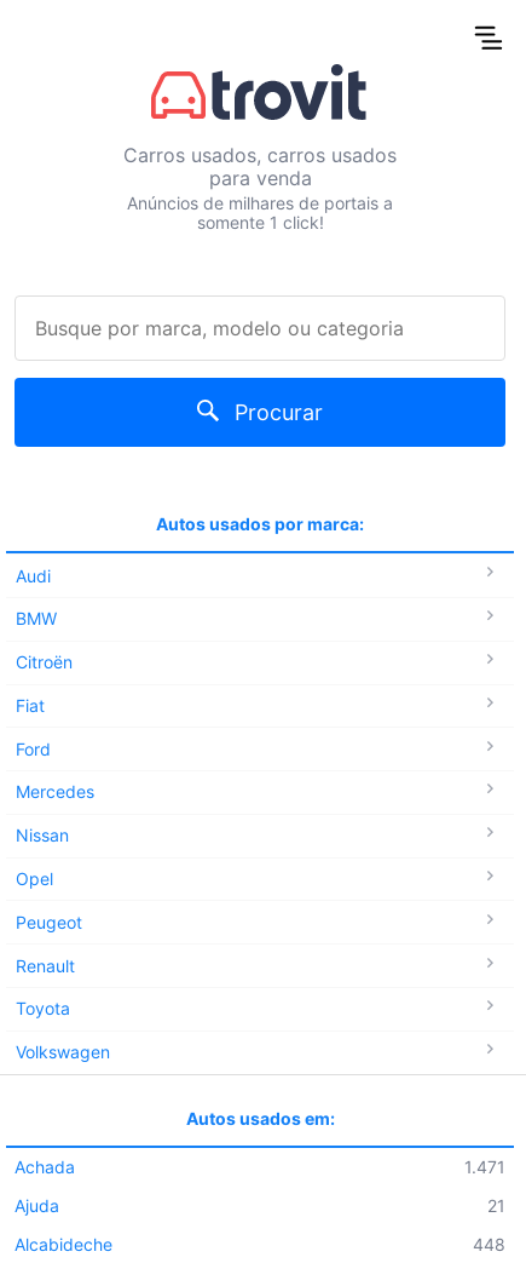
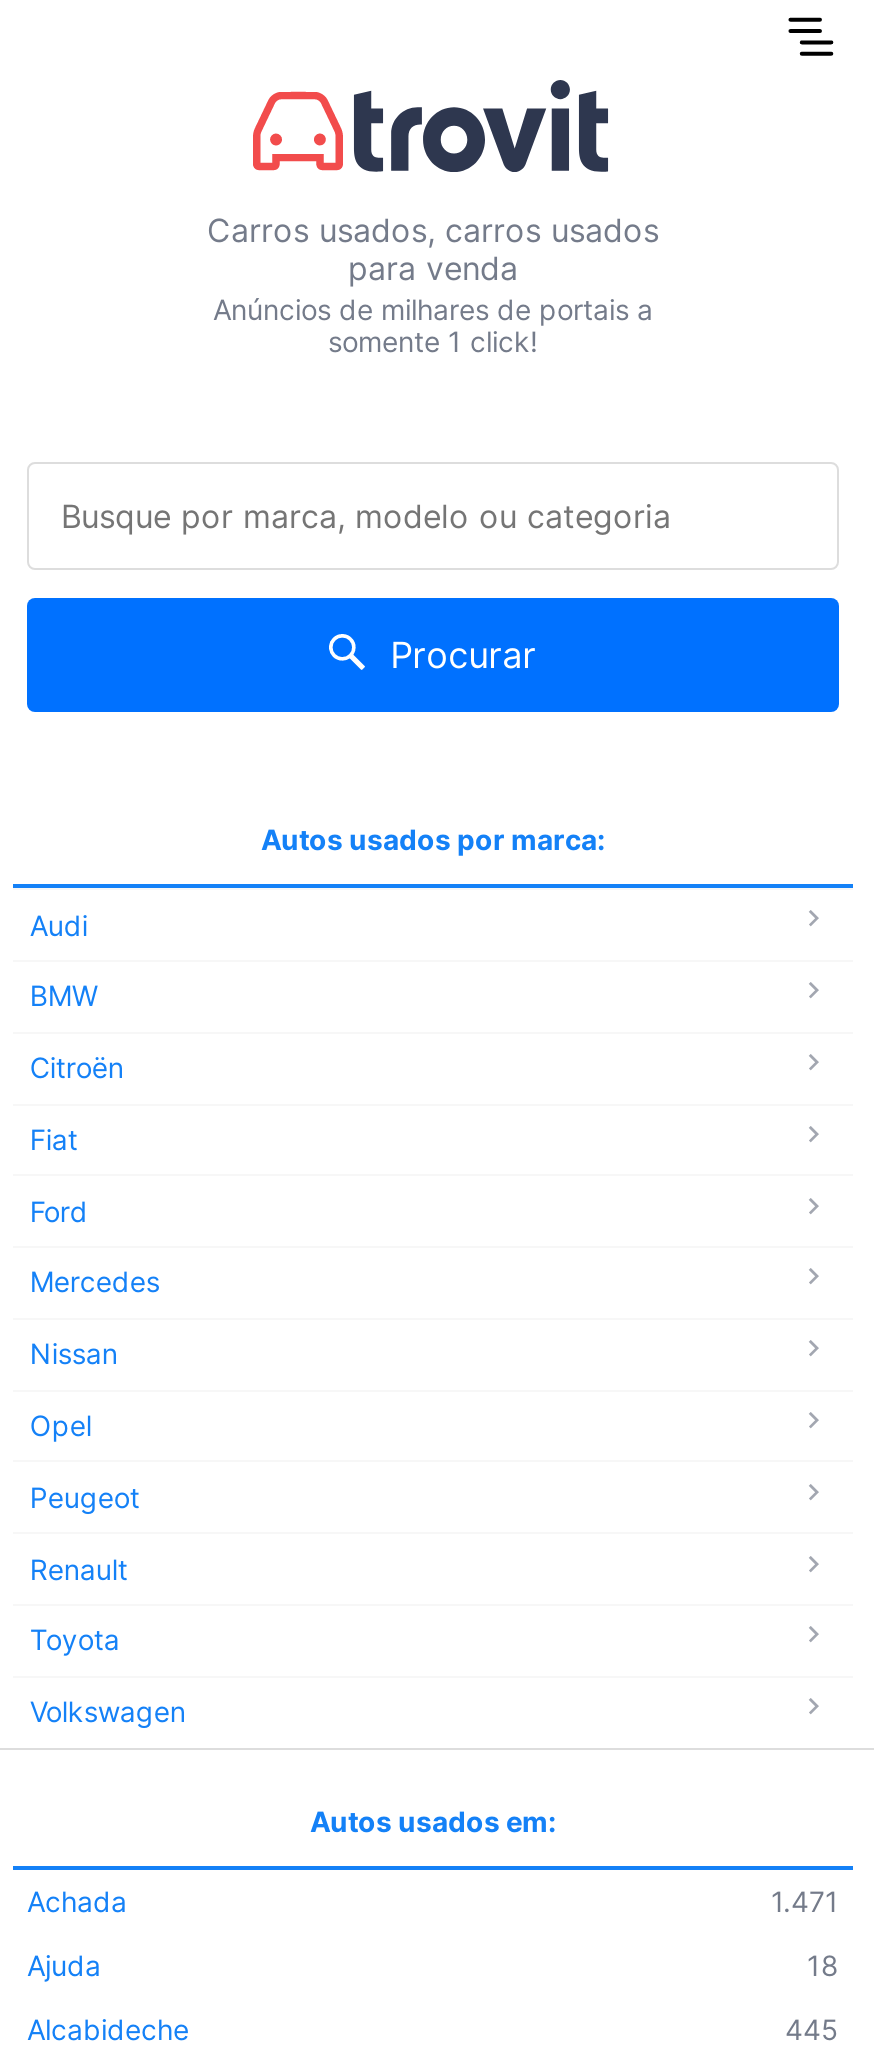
- 21
+ 18

- 448
+ 445
